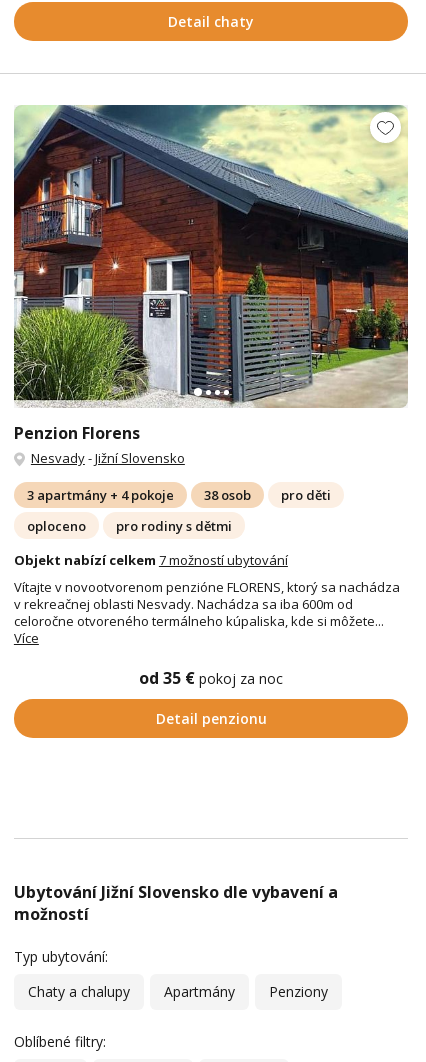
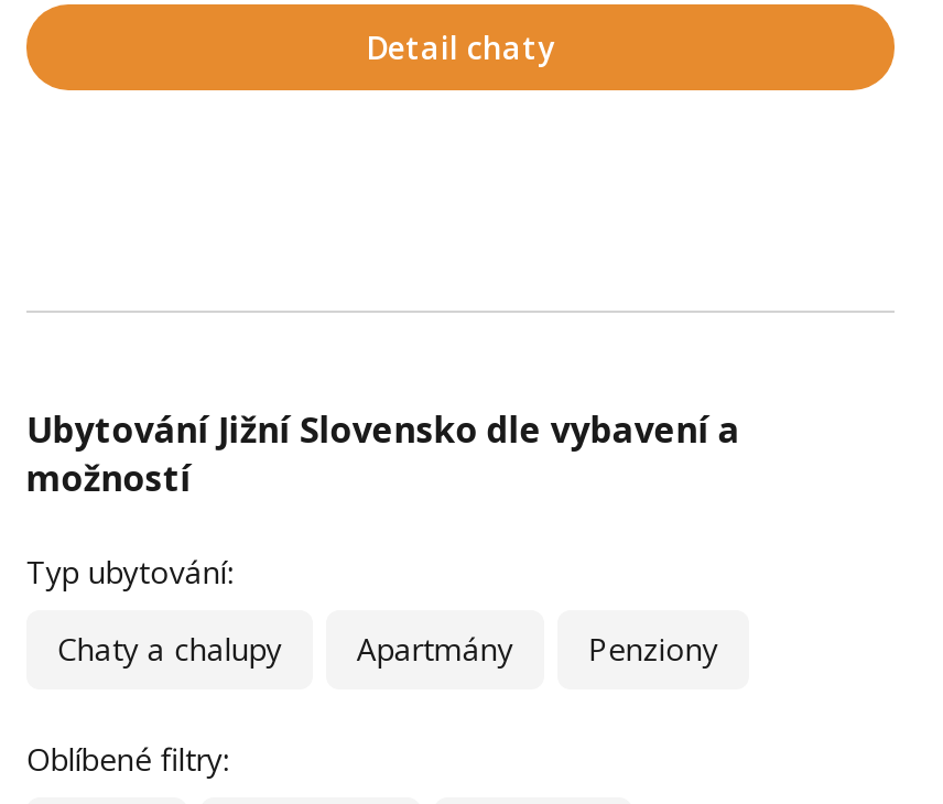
- [image]
- Penzion Florens
- Nesvady - Jižní Slovensko
- 3 apartmány + 4 pokoje
- 38 osob
- pro děti
- oploceno
- pro rodiny s dětmi
- Objekt nabízí celkem 7 možností ubytování
- Vítajte v novootvorenom penzióne FLORENS, ktorý sa nachádza
- v rekreačnej oblasti Nesvady. Nachádza sa iba 600m od
- celoročne otvoreného termálneho kúpaliska, kde si môžete...
- Více
- od 35 €pokoj za noc
- Detail penzionu
